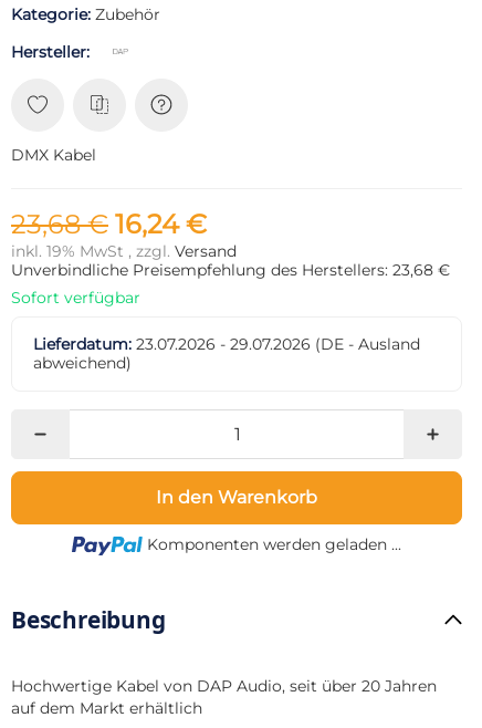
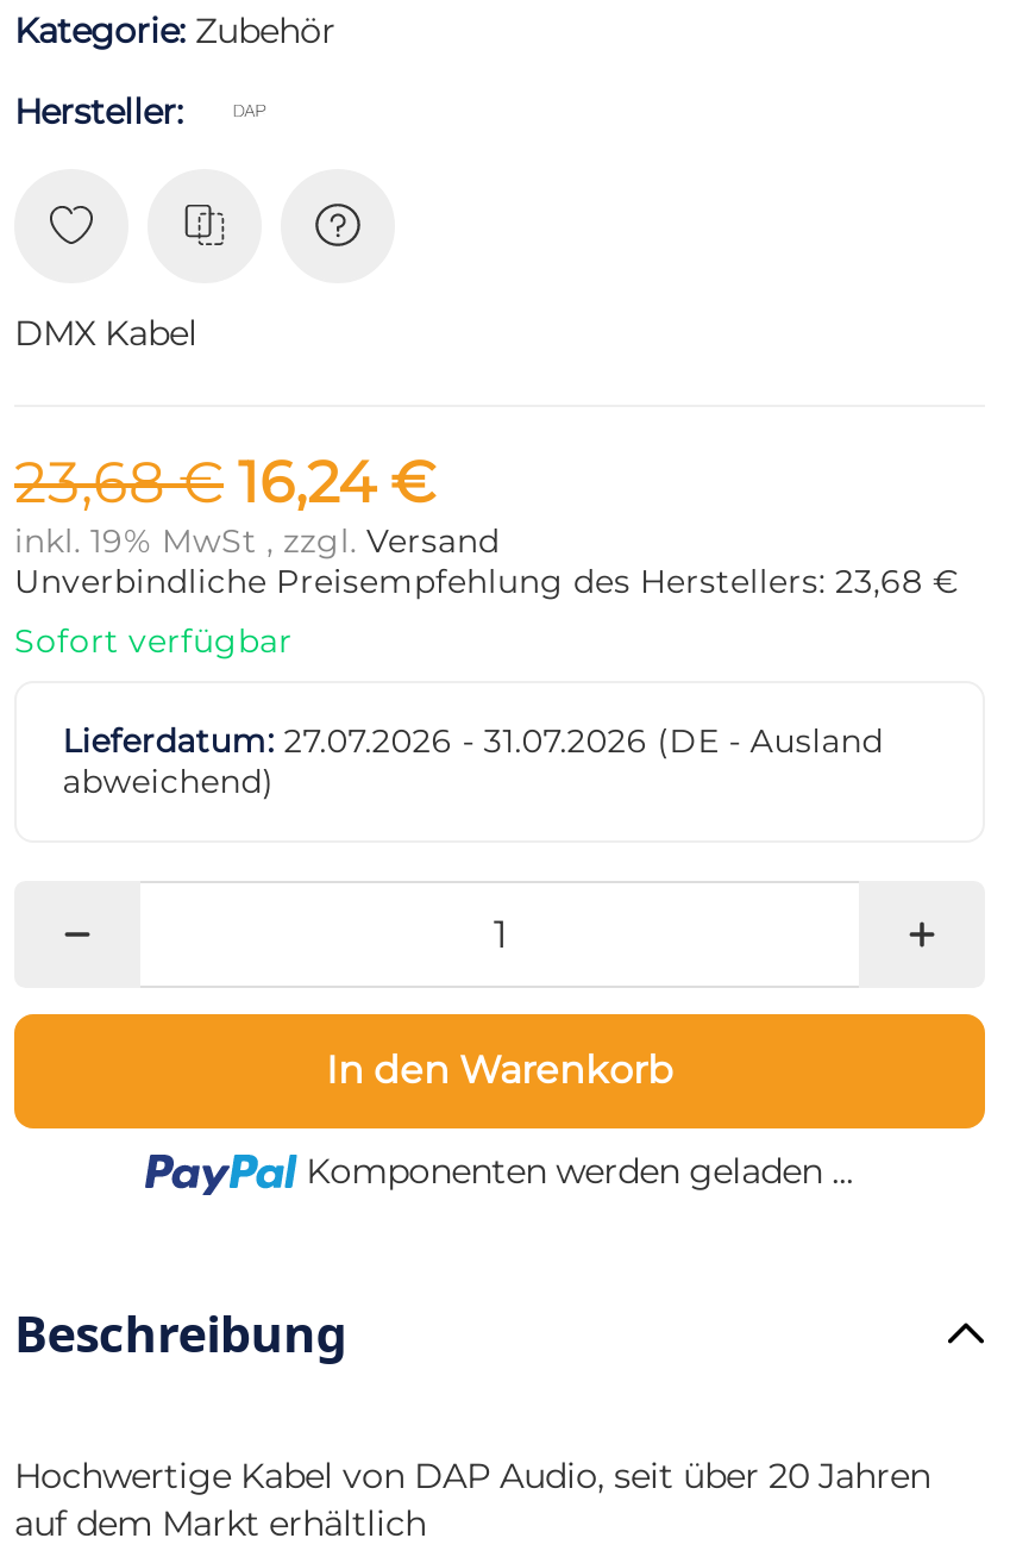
- Lieferdatum: 23.07.2026 - 29.07.2026 (DE - Ausland
+ Lieferdatum: 27.07.2026 - 31.07.2026 (DE - Ausland
